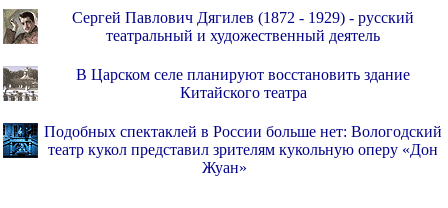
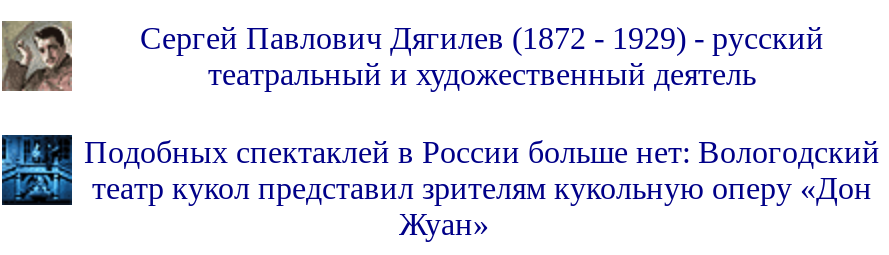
- [image]
- В Царском селе планируют восстановить здание
- Китайского театра
